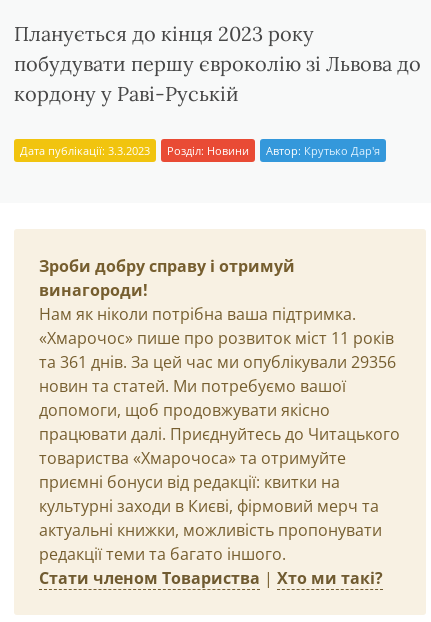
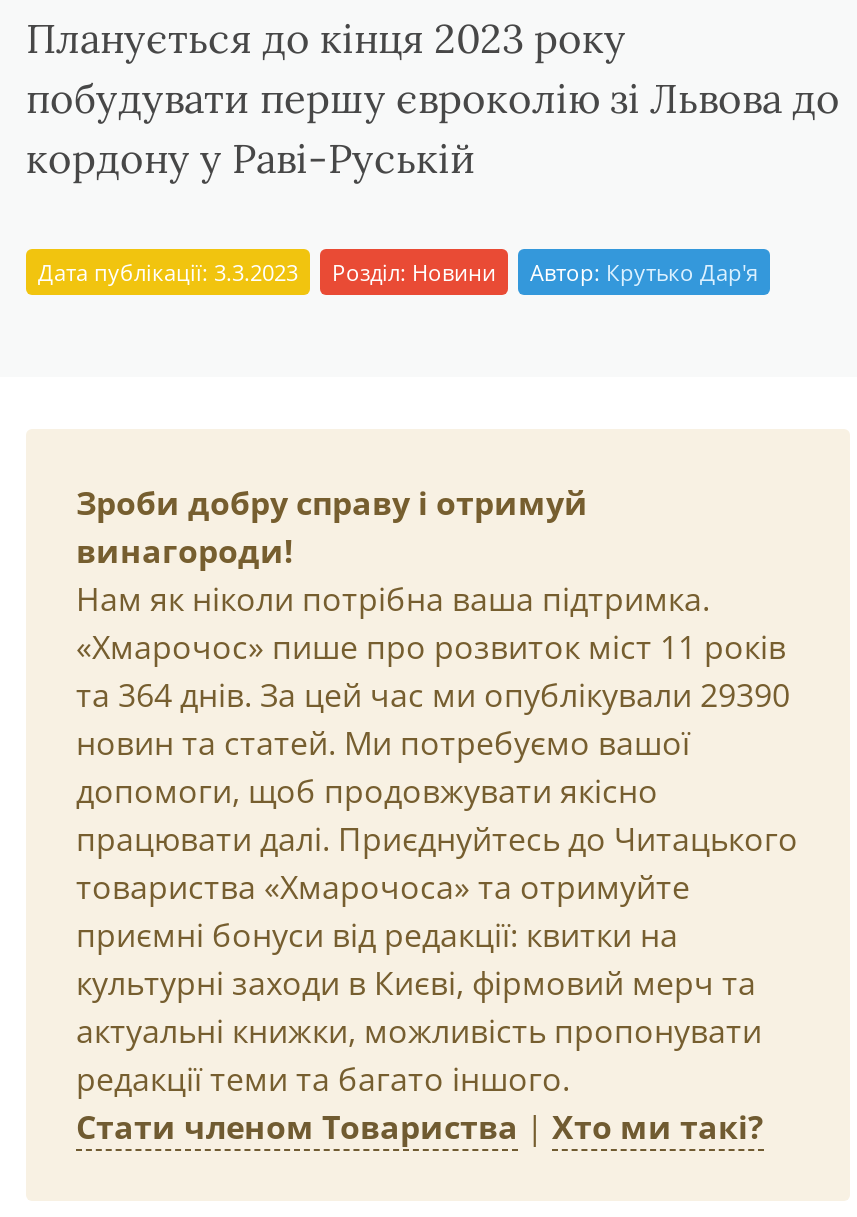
- та 361 днів. За цей час ми опублікували 29356
+ та 364 днів. За цей час ми опублікували 29390
